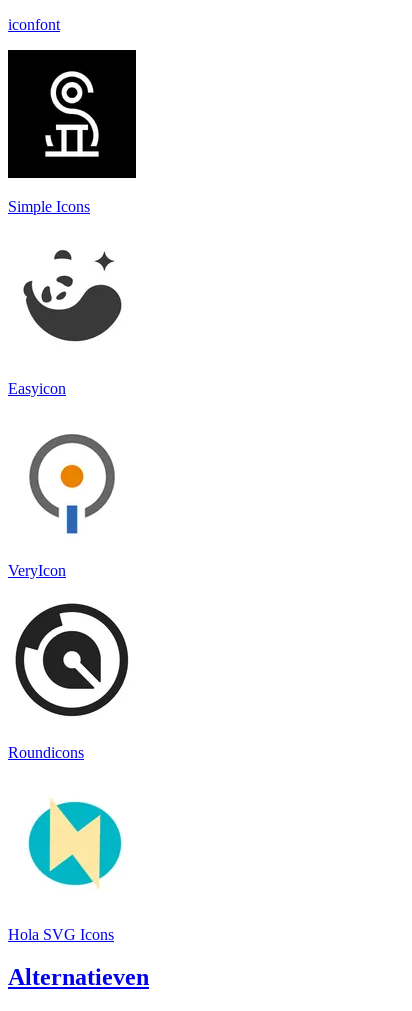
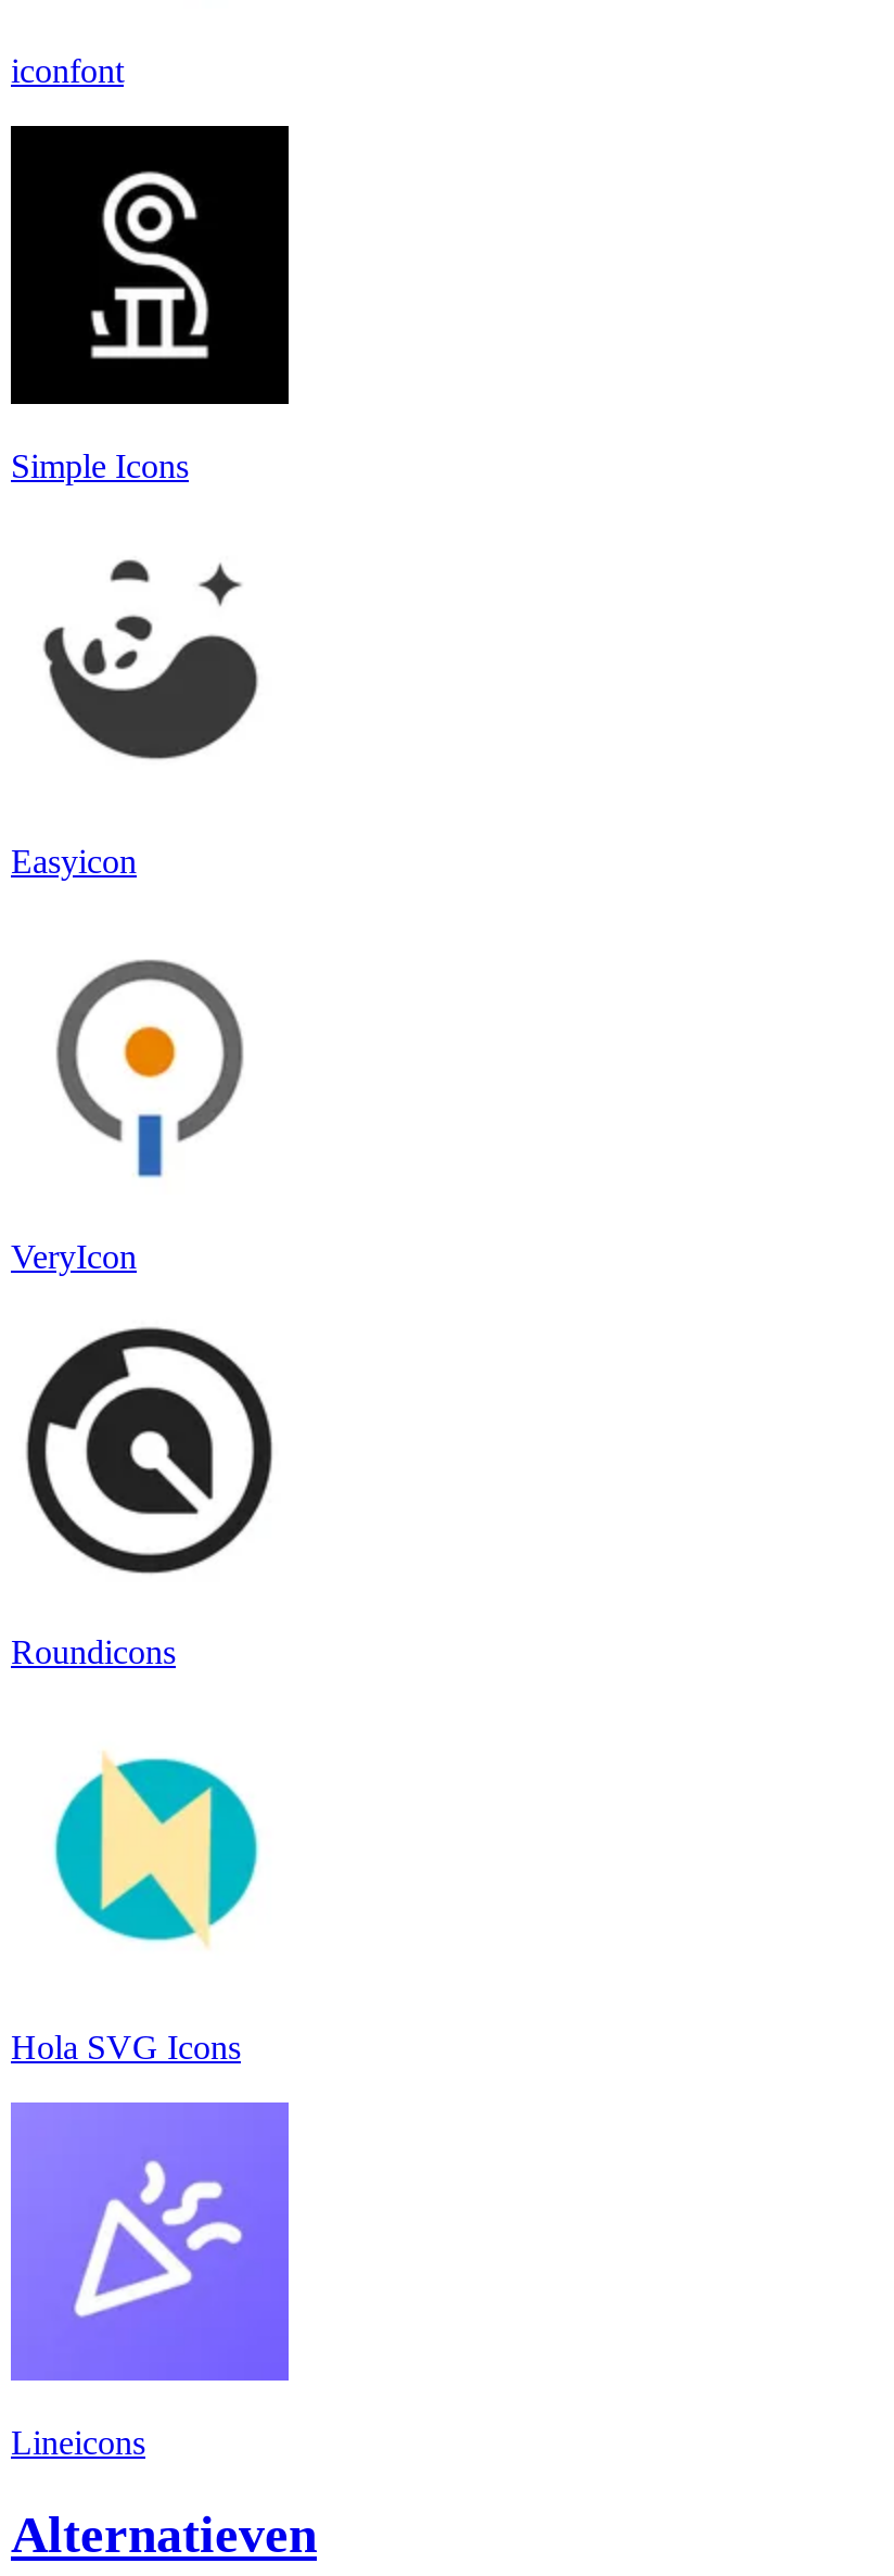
+ [image]
+ Lineicons
